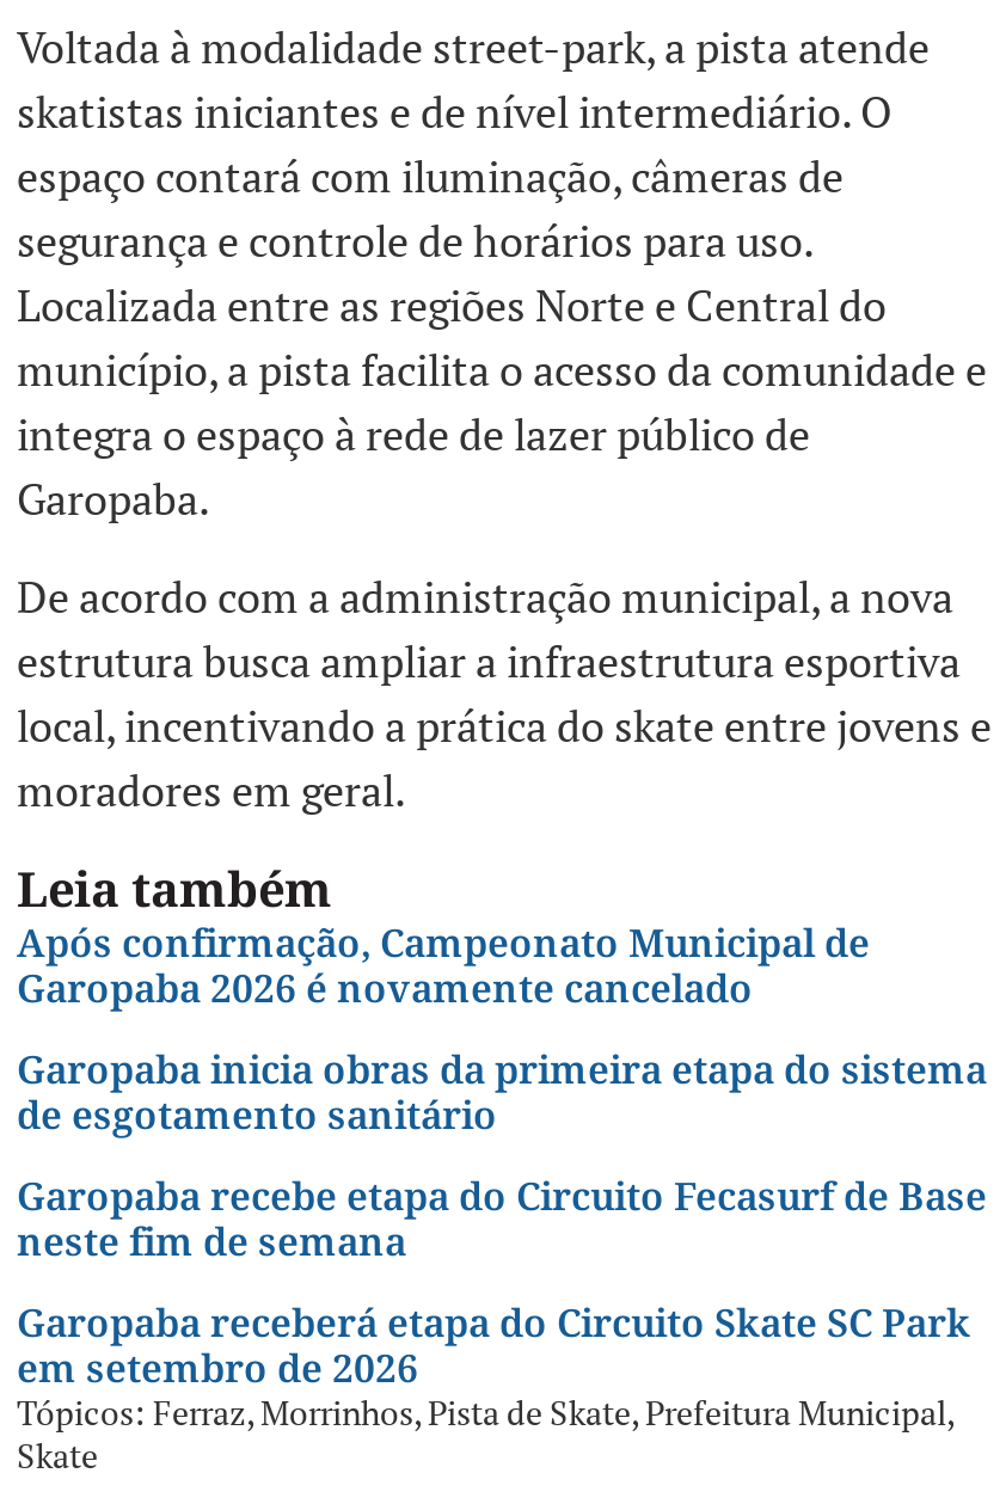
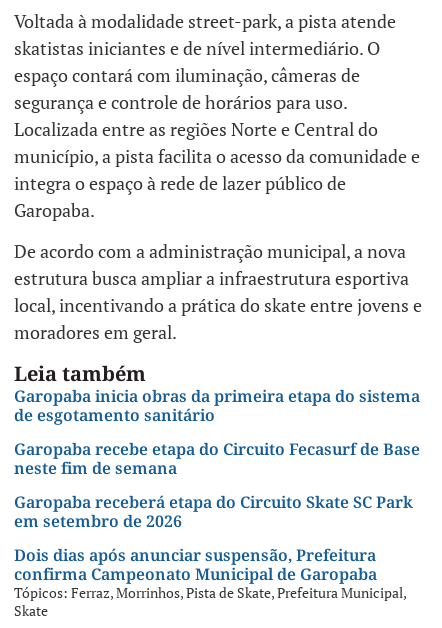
- Após confirmação, Campeonato Municipal de
- Garopaba 2026 é novamente cancelado

moved up: Garopaba inicia obras da primeira etapa do sistema | de esgotamento sanitário | Garopaba recebe etapa do Circuito Fecasurf de Base | neste fim de semana | Garopaba receberá etapa do Circuito Skate SC Park | em setembro de 2026

+ Dois dias após anunciar suspensão, Prefeitura
+ confirma Campeonato Municipal de Garopaba
